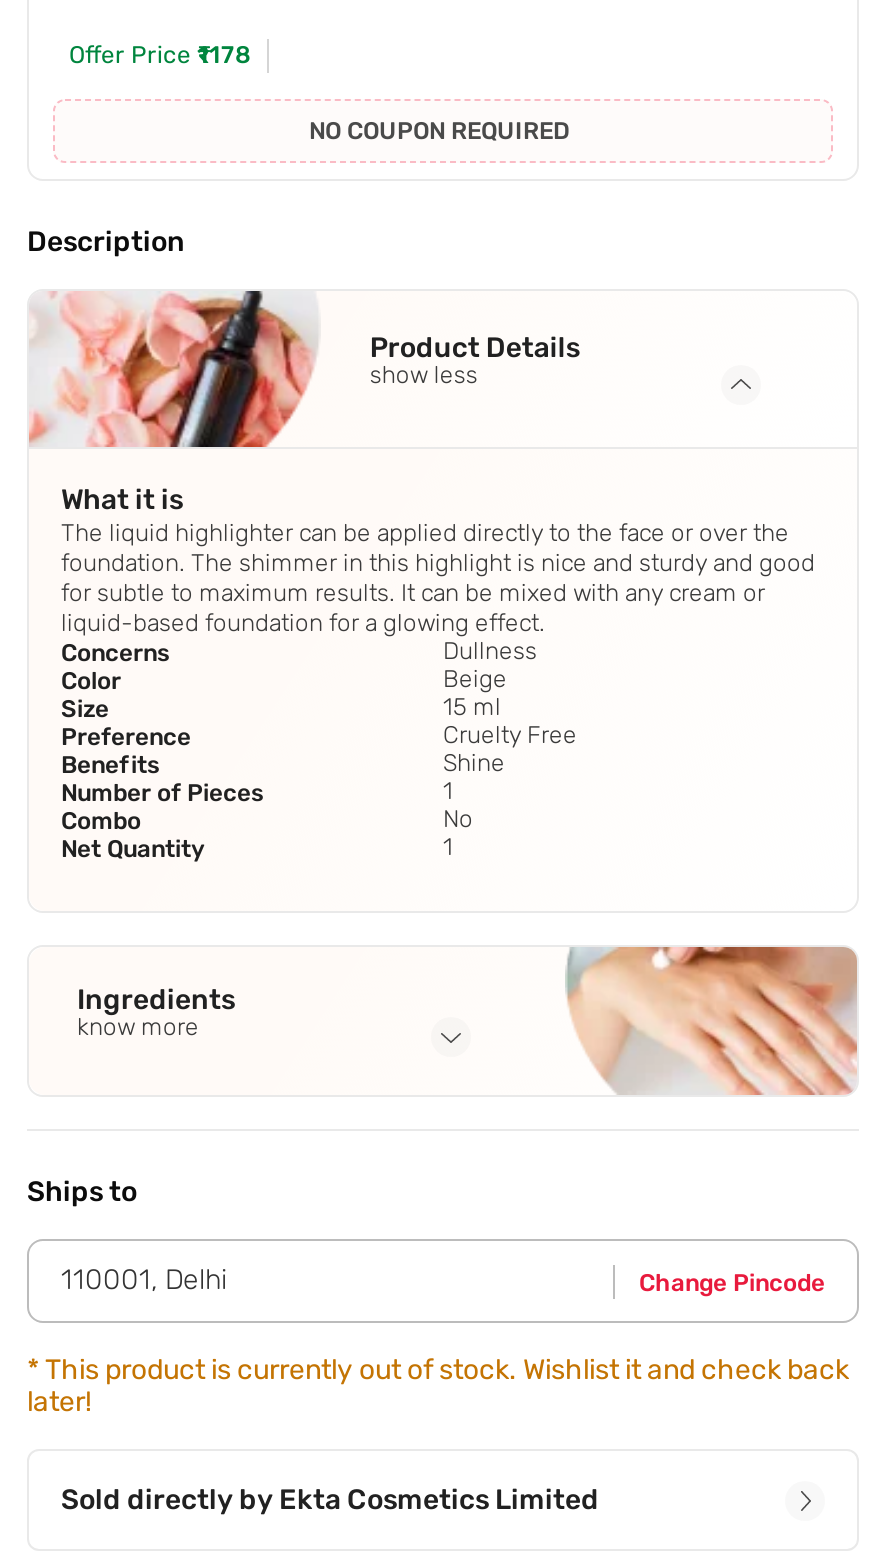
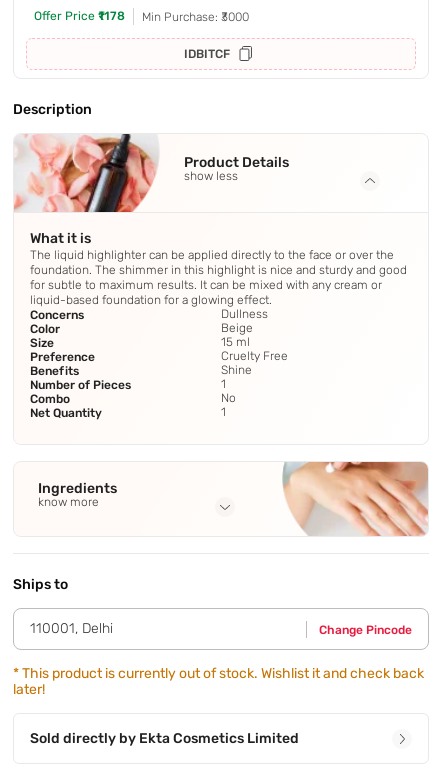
- NO COUPON REQUIRED
+ Min Purchase: ₹3000
+ IDBITCF
